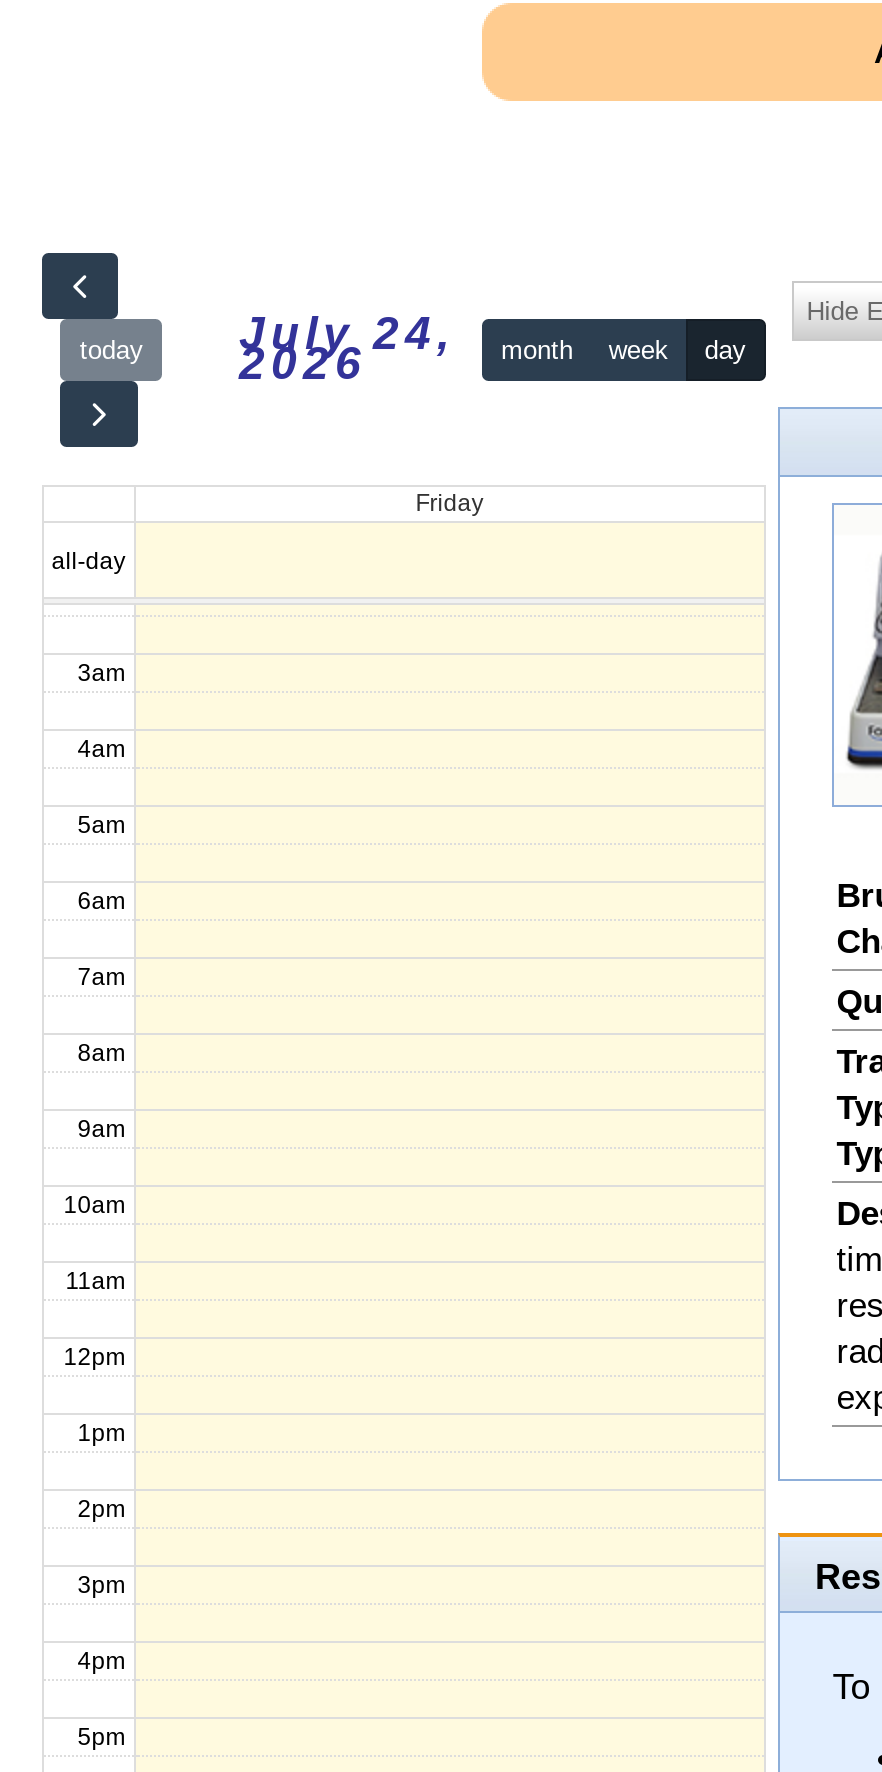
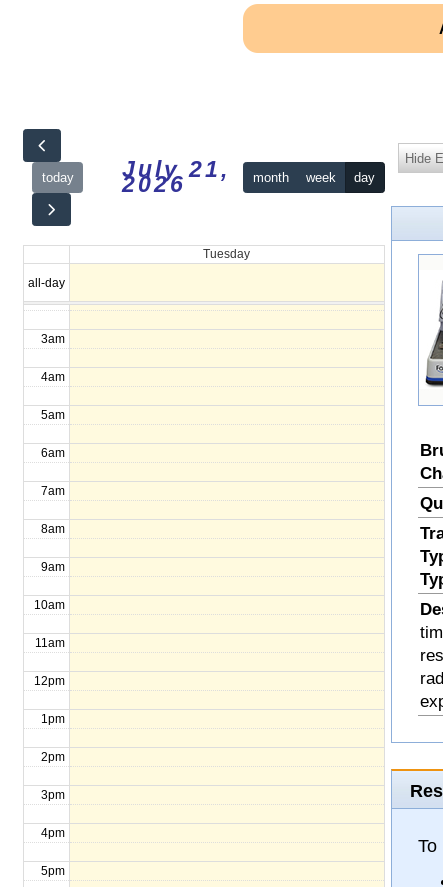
- July 24, month week day
+ July 21, month week day

- Friday
+ Tuesday
